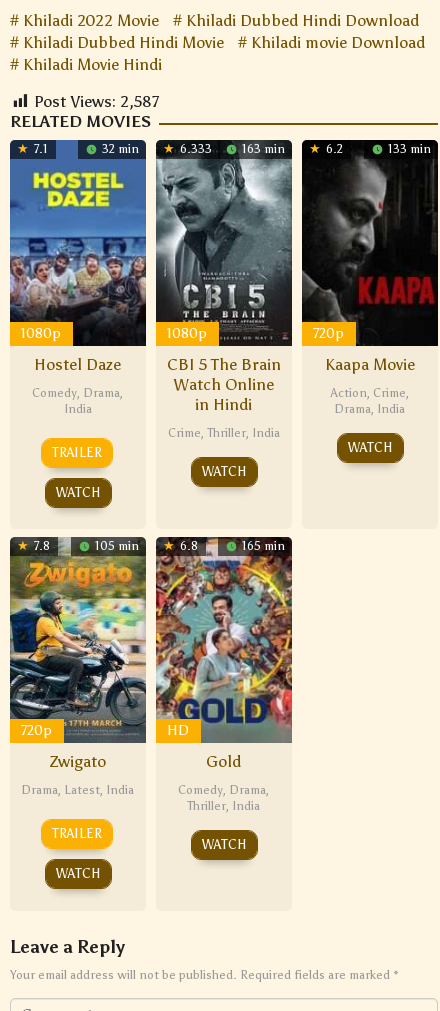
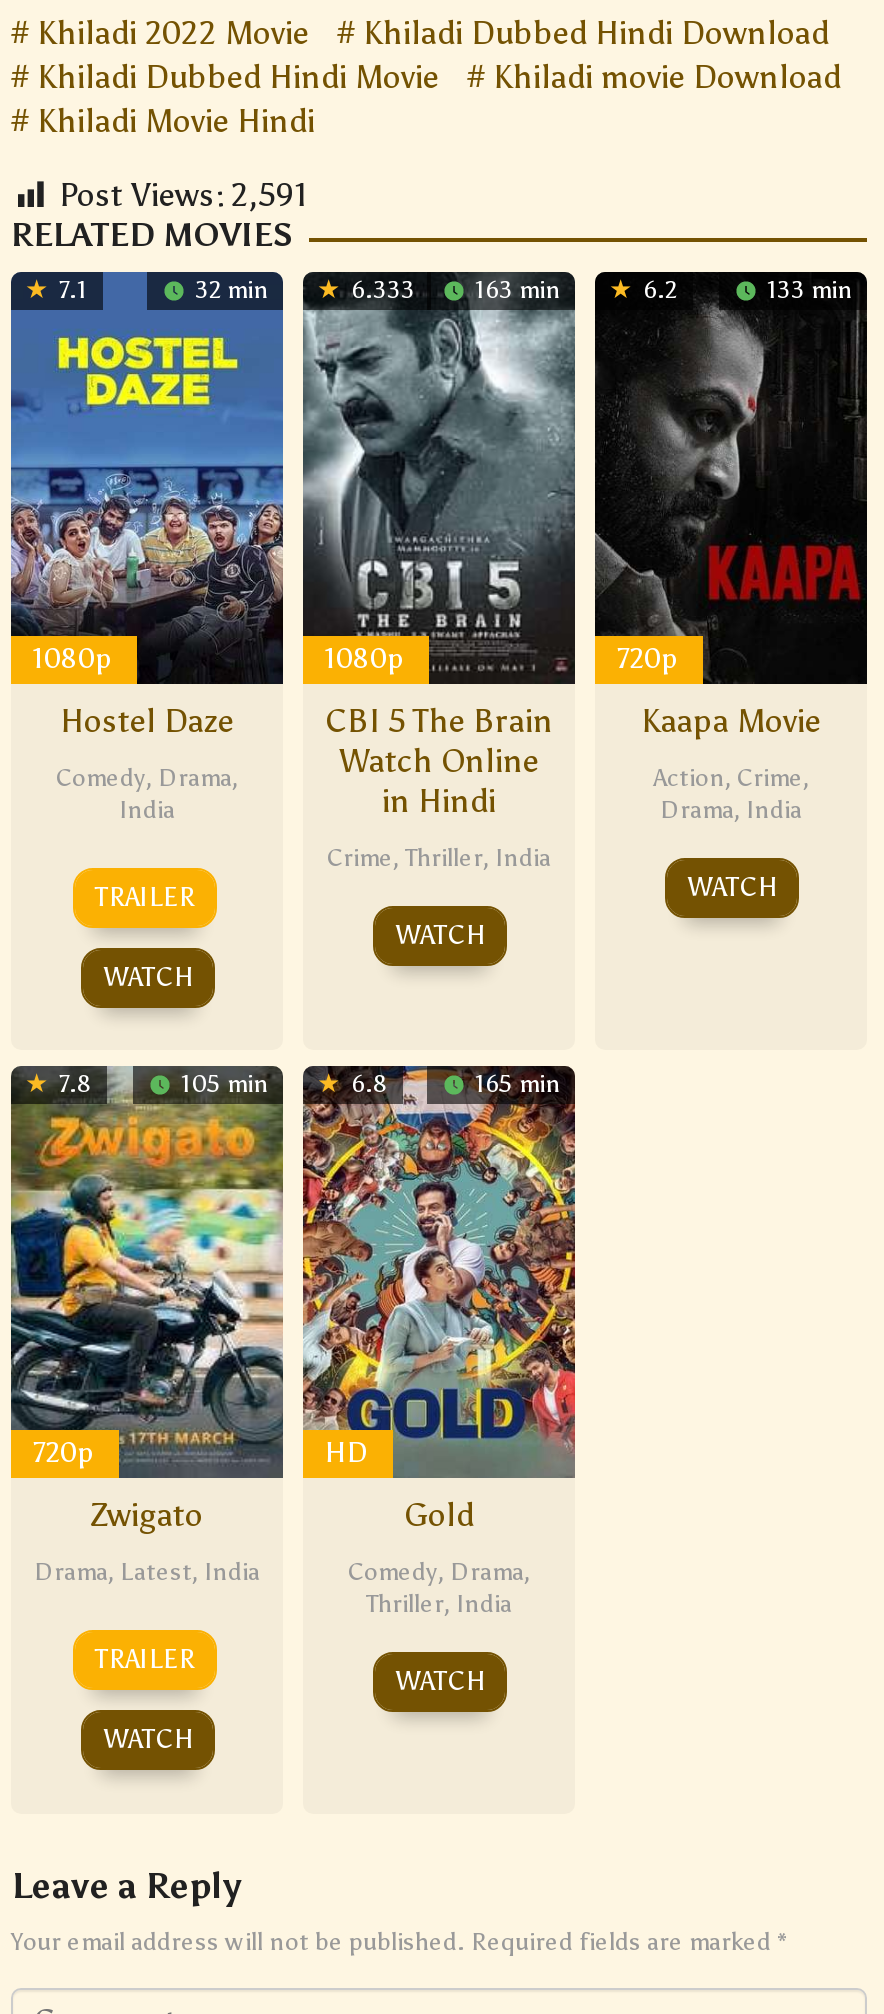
- Post Views: 2,587
+ Post Views: 2,591
